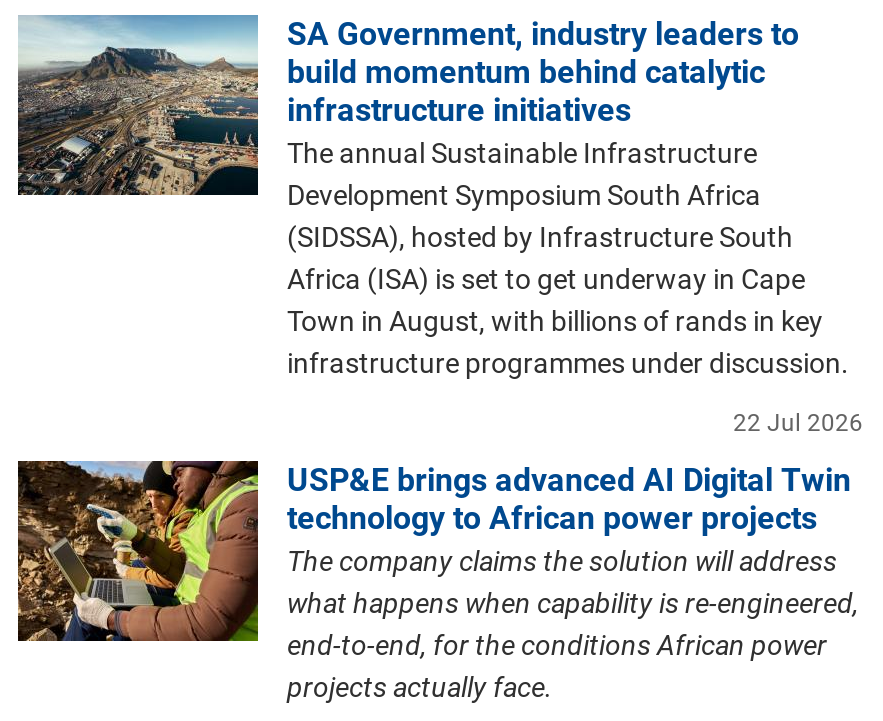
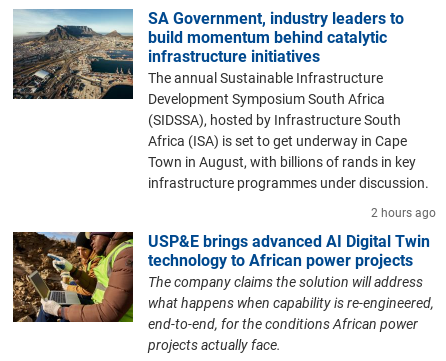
- 22 Jul 2026
+ 2 hours ago
